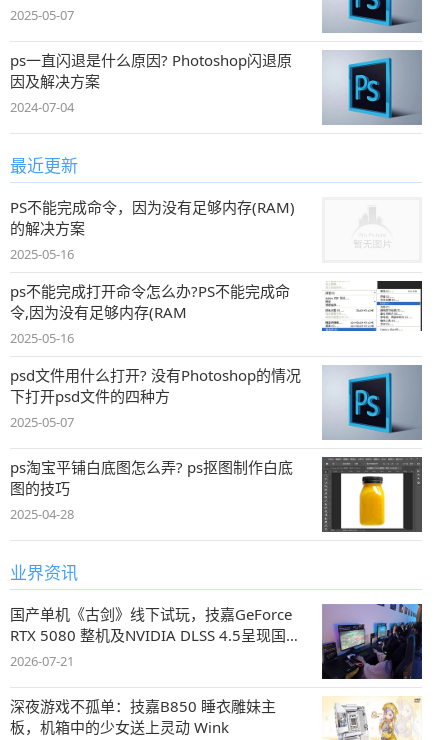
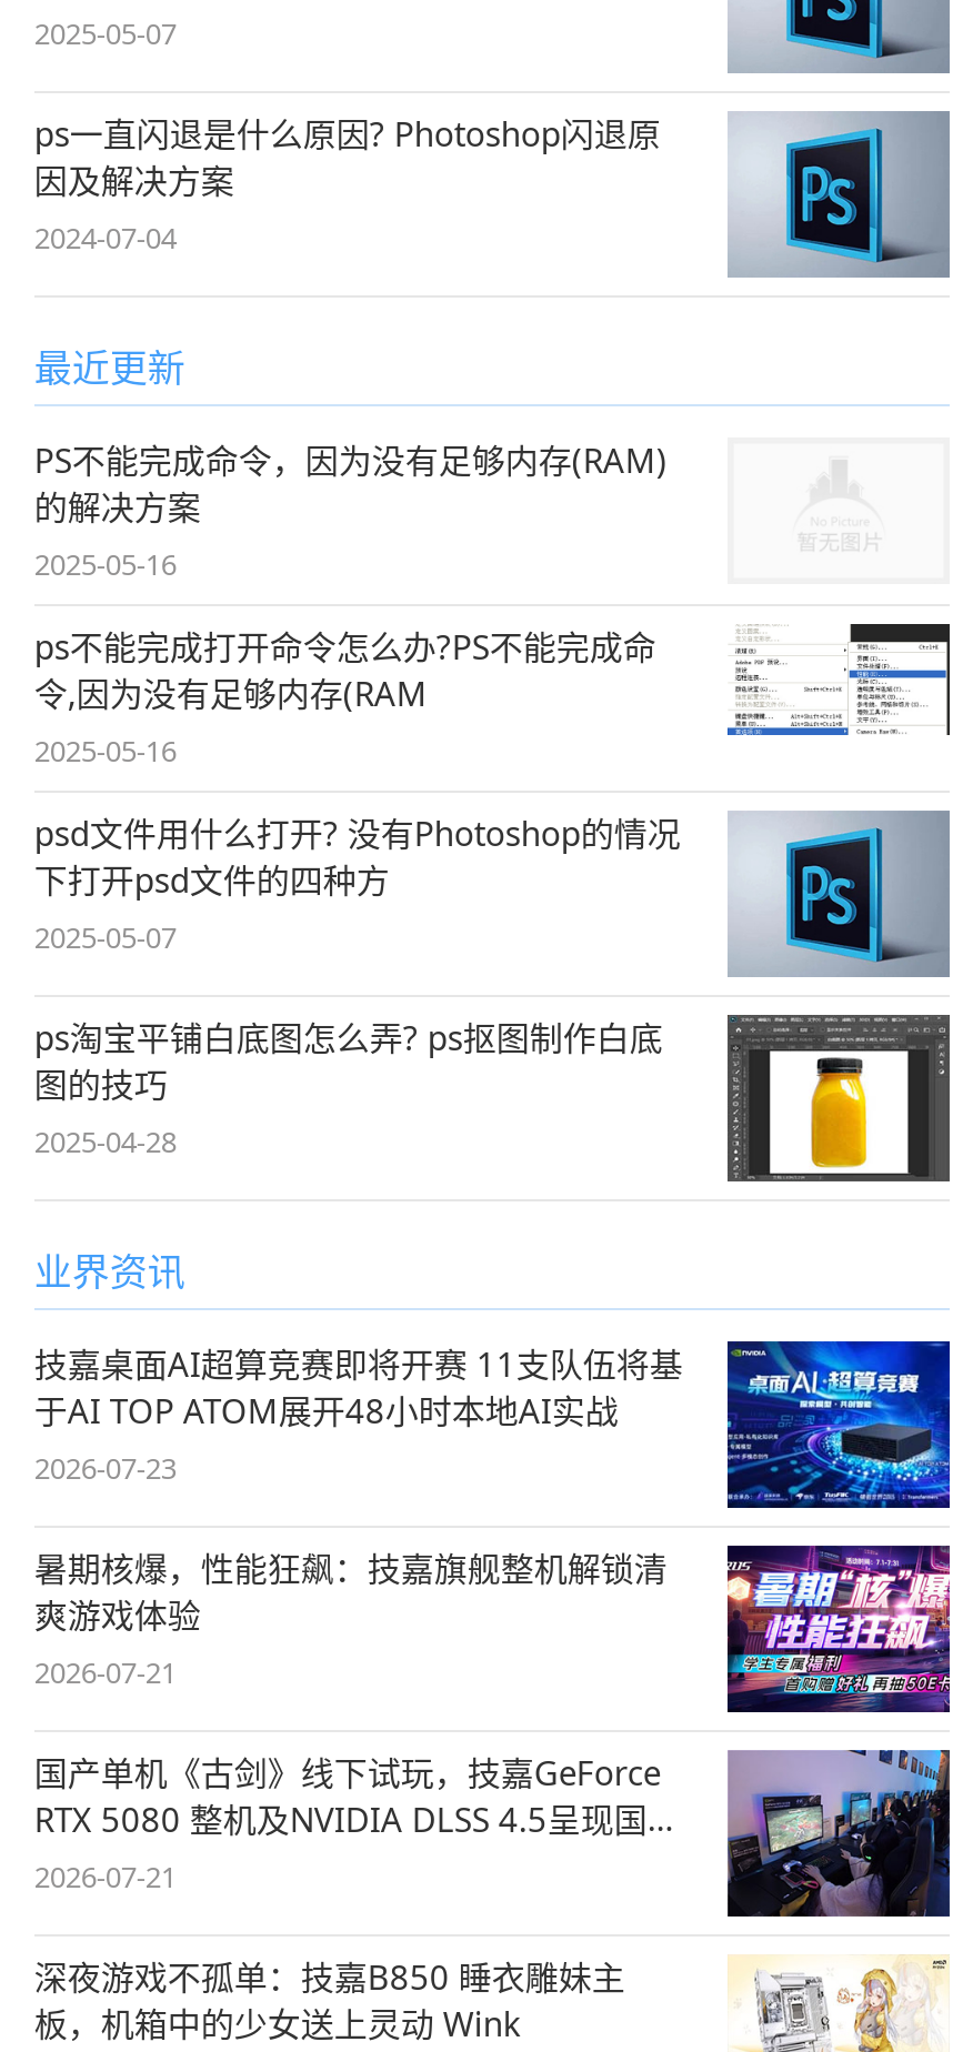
+ [image]
+ 技嘉桌面AI超算竞赛即将开赛 11支队伍将基
+ 于AI TOP ATOM展开48小时本地AI实战
+ 2026-07-23
+ 暑期核爆，性能狂飙：技嘉旗舰整机解锁清
+ 爽游戏体验
+ 2026-07-21

+ [image]
